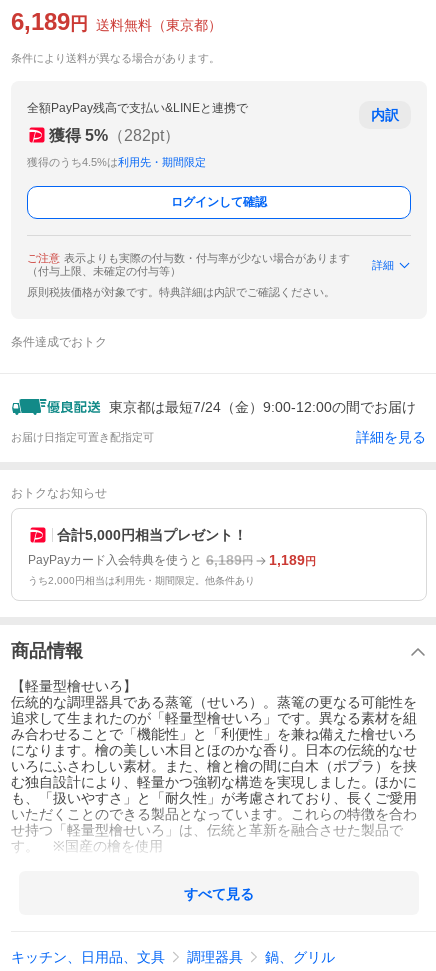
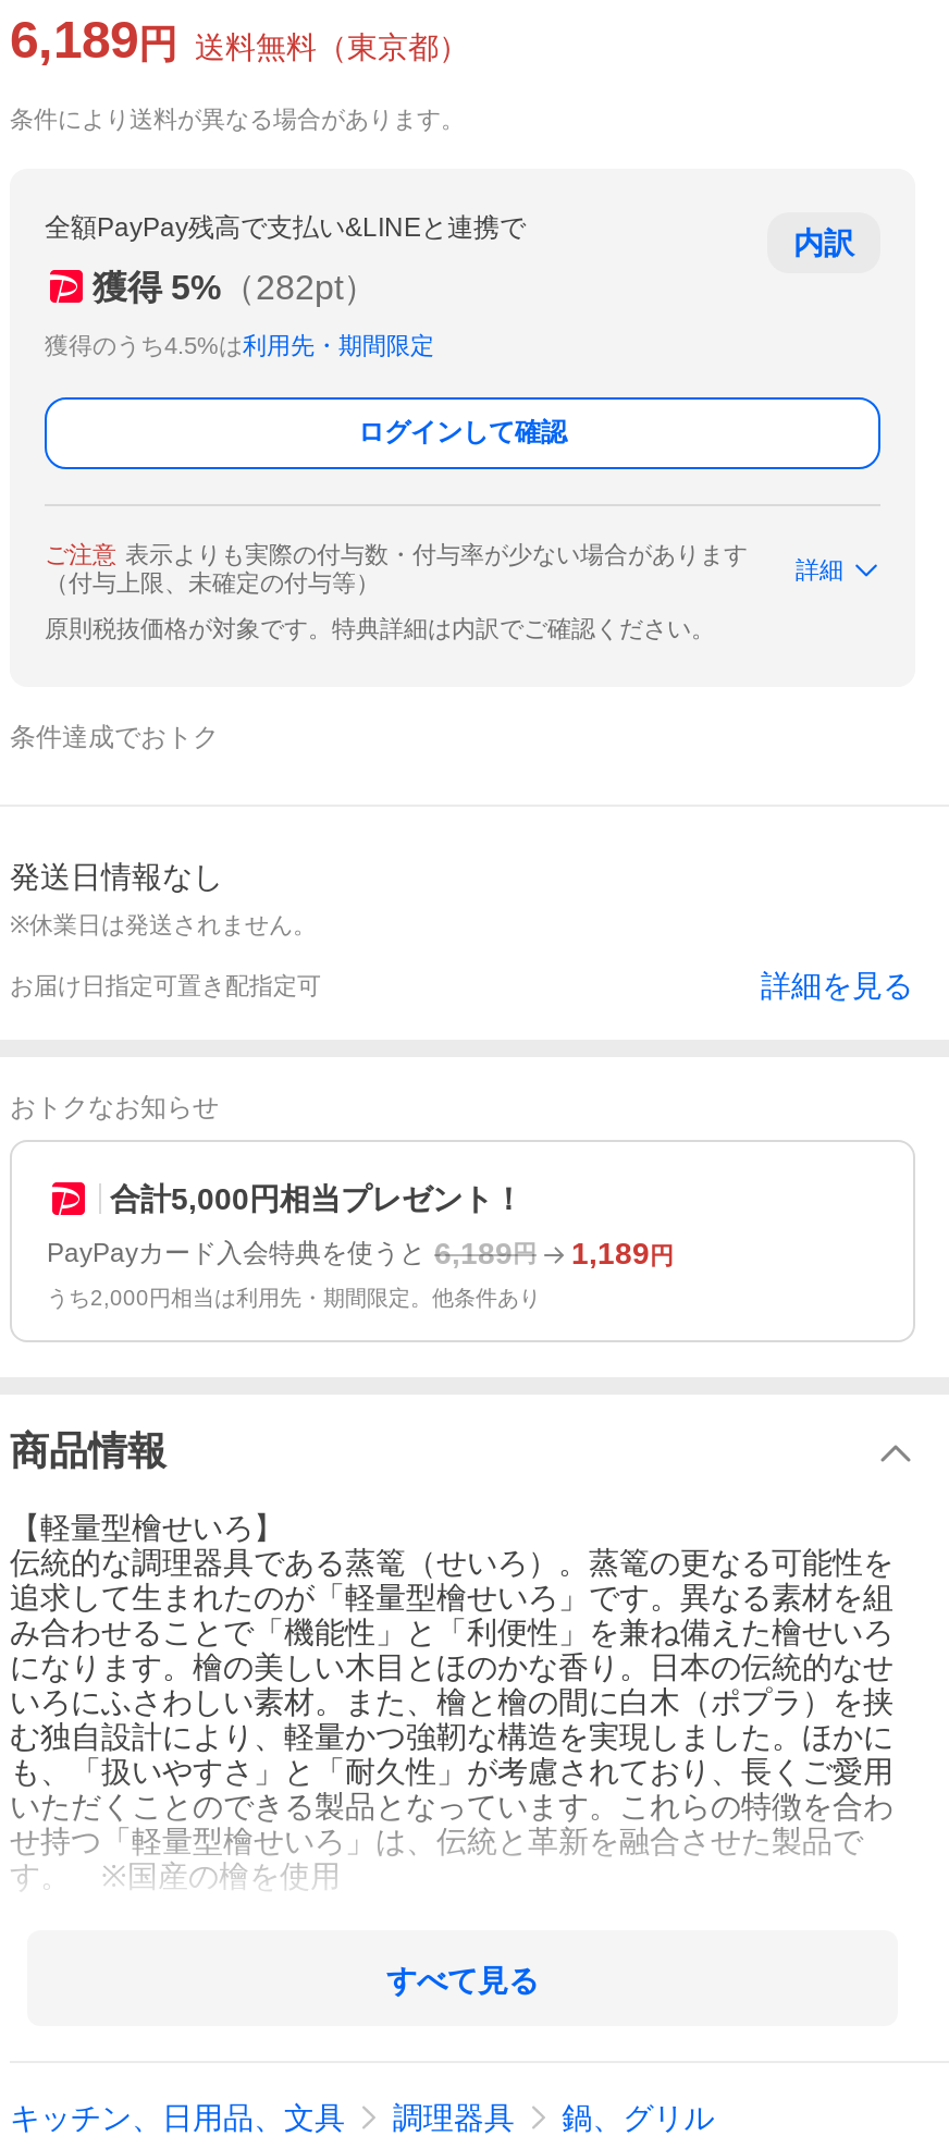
- 東京都は最短7/24（金）9:00-12:00の間でお届け
+ 発送日情報なし
+ ※休業日は発送されません。
